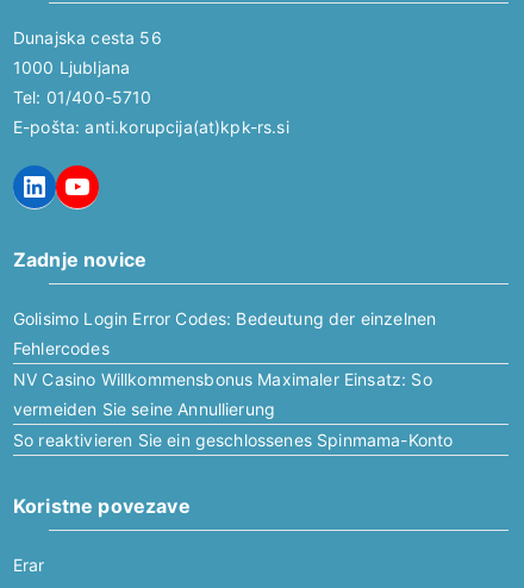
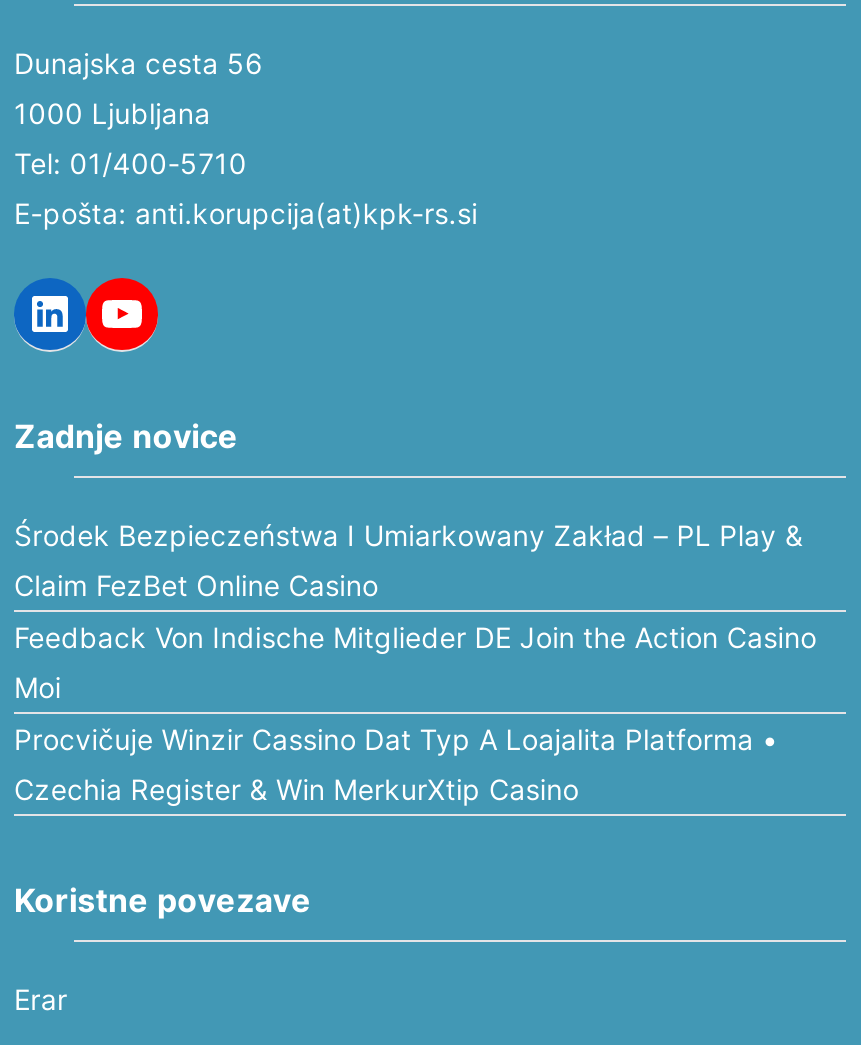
- Golisimo Login Error Codes: Bedeutung der einzelnen
- Fehlercodes
- NV Casino Willkommensbonus Maximaler Einsatz: So
- vermeiden Sie seine Annullierung
- So reaktivieren Sie ein geschlossenes Spinmama-Konto
+ Środek Bezpieczeństwa I Umiarkowany Zakład – PL Play &
+ Claim FezBet Online Casino
+ Feedback Von Indische Mitglieder DE Join the Action Casino
+ Moi
+ Procvičuje Winzir Cassino Dat Typ A Loajalita Platforma •
+ Czechia Register & Win MerkurXtip Casino
